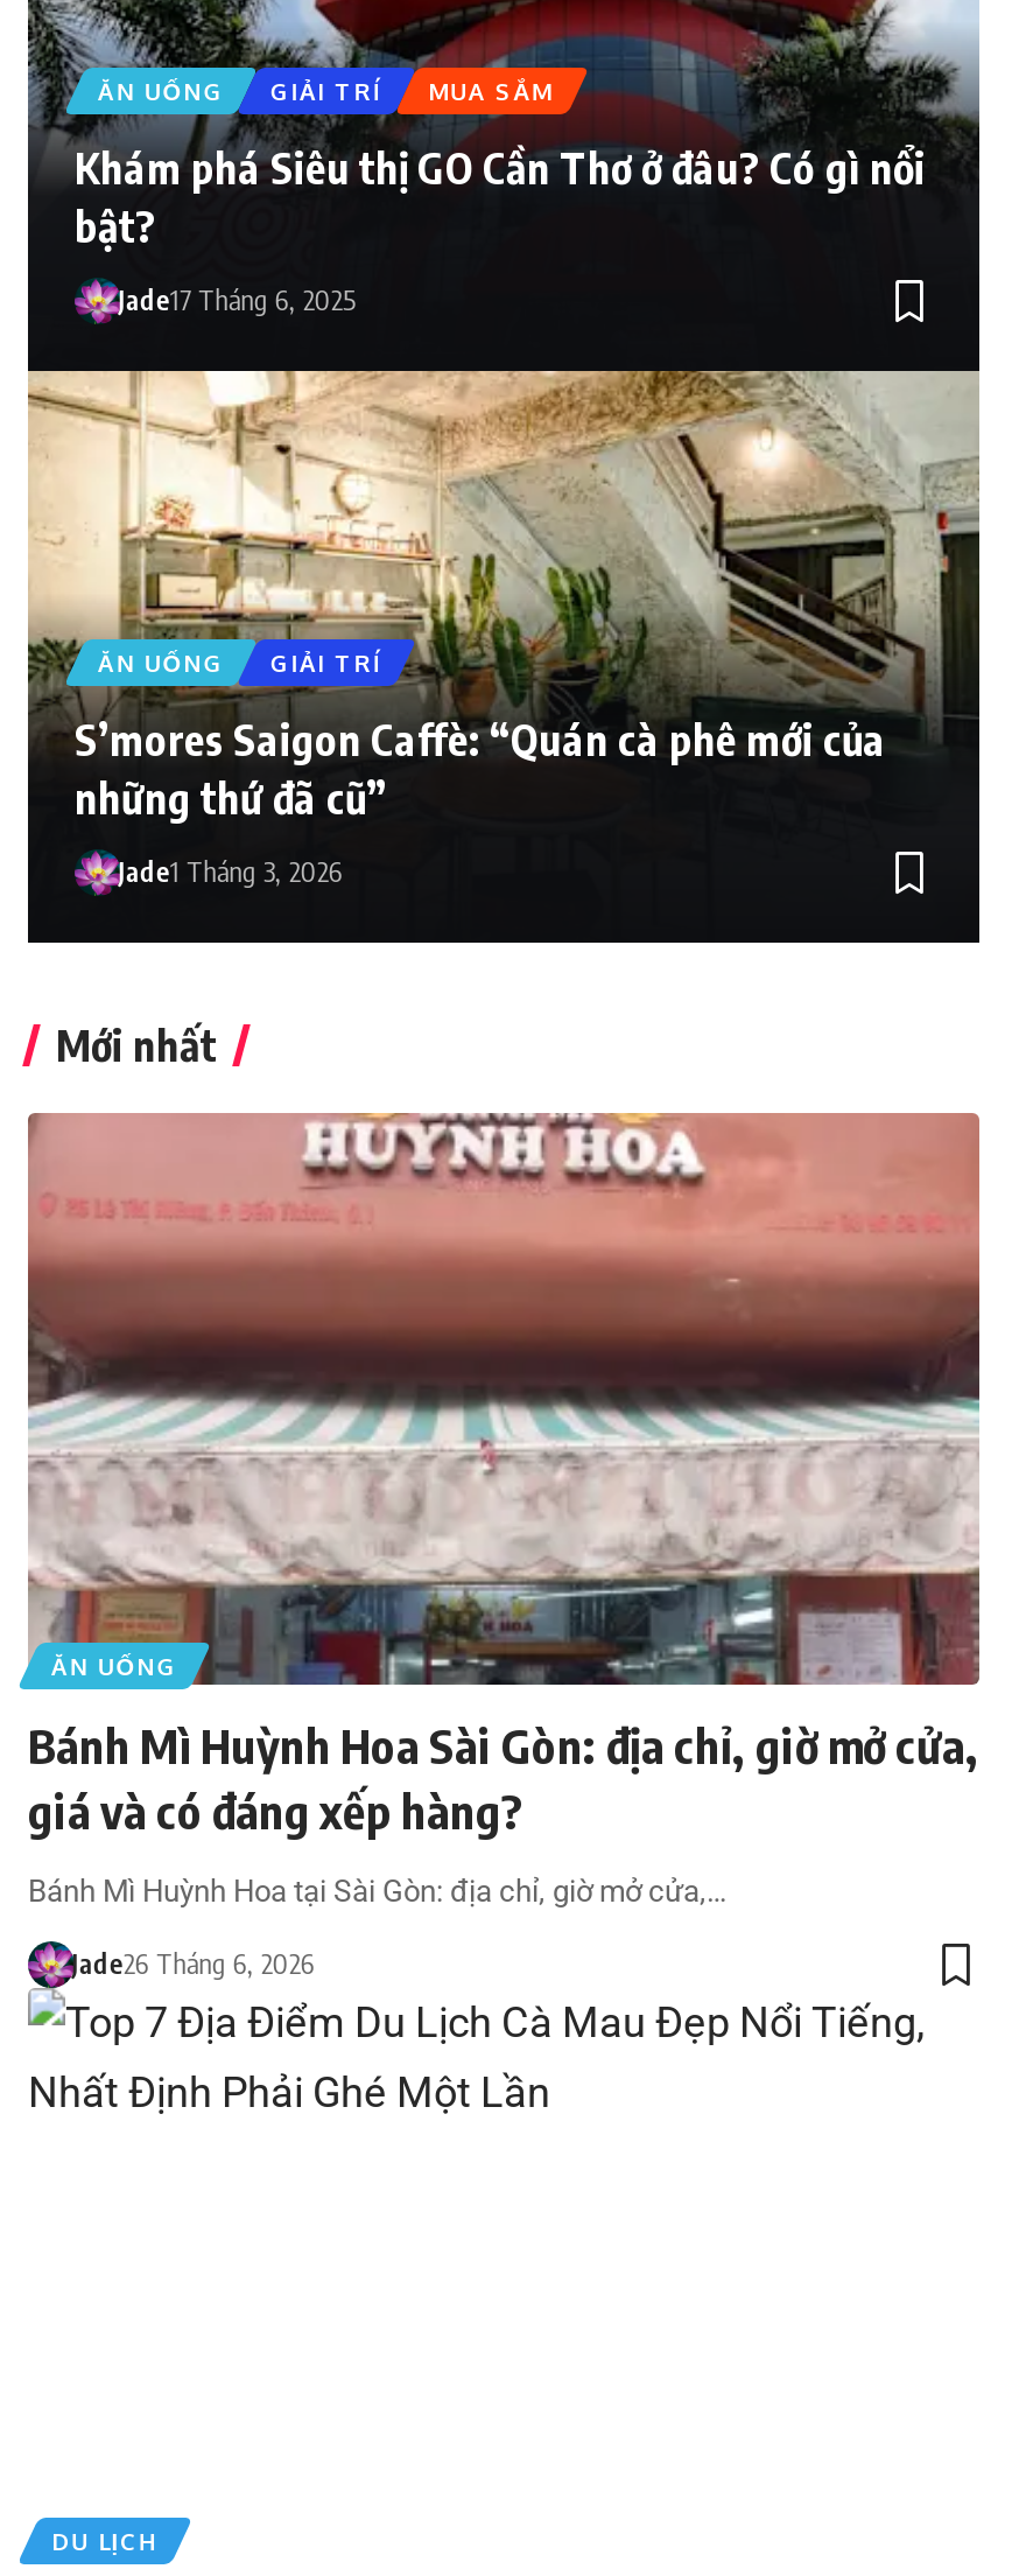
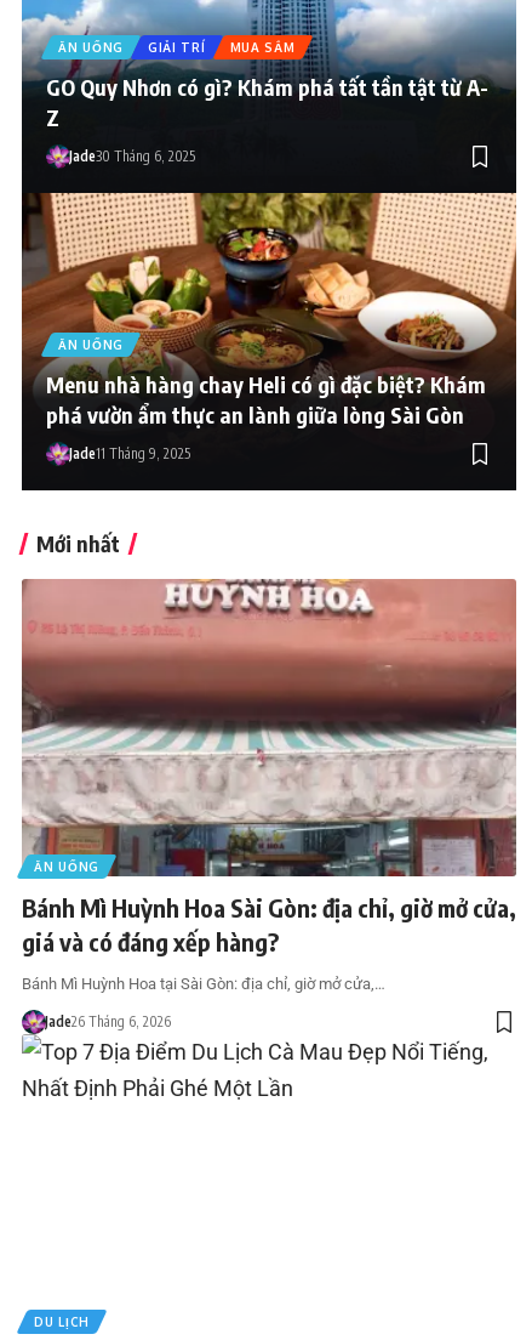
- Khám phá Siêu thị GO Cần Thơ ở đâu? Có gì nổi
- bật?
+ GO Quy Nhơn có gì? Khám phá tất tần tật từ A-
+ Z

- Jade17 Tháng 6, 2025
+ Jade30 Tháng 6, 2025

- [image]
- GIẢI TRÍ
- S’mores Saigon Caffè: “Quán cà phê mới của
- những thứ đã cũ”
- Jade1 Tháng 3, 2026
+ [image]
+ Menu nhà hàng chay Heli có gì đặc biệt? Khám
+ phá vườn ẩm thực an lành giữa lòng Sài Gòn
+ Jade11 Tháng 9, 2025
